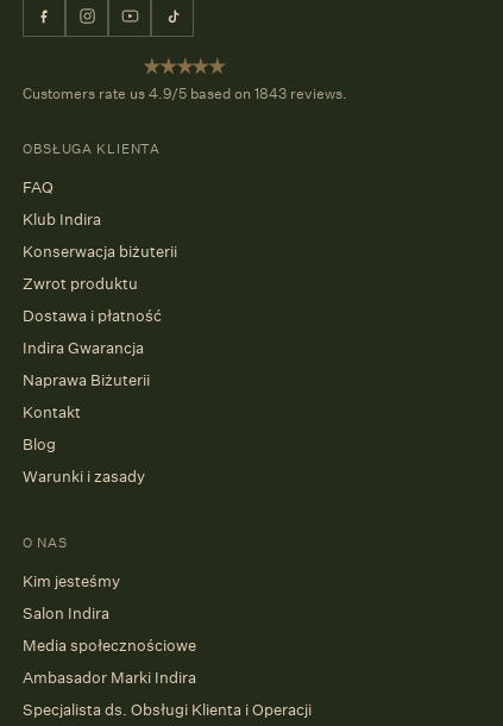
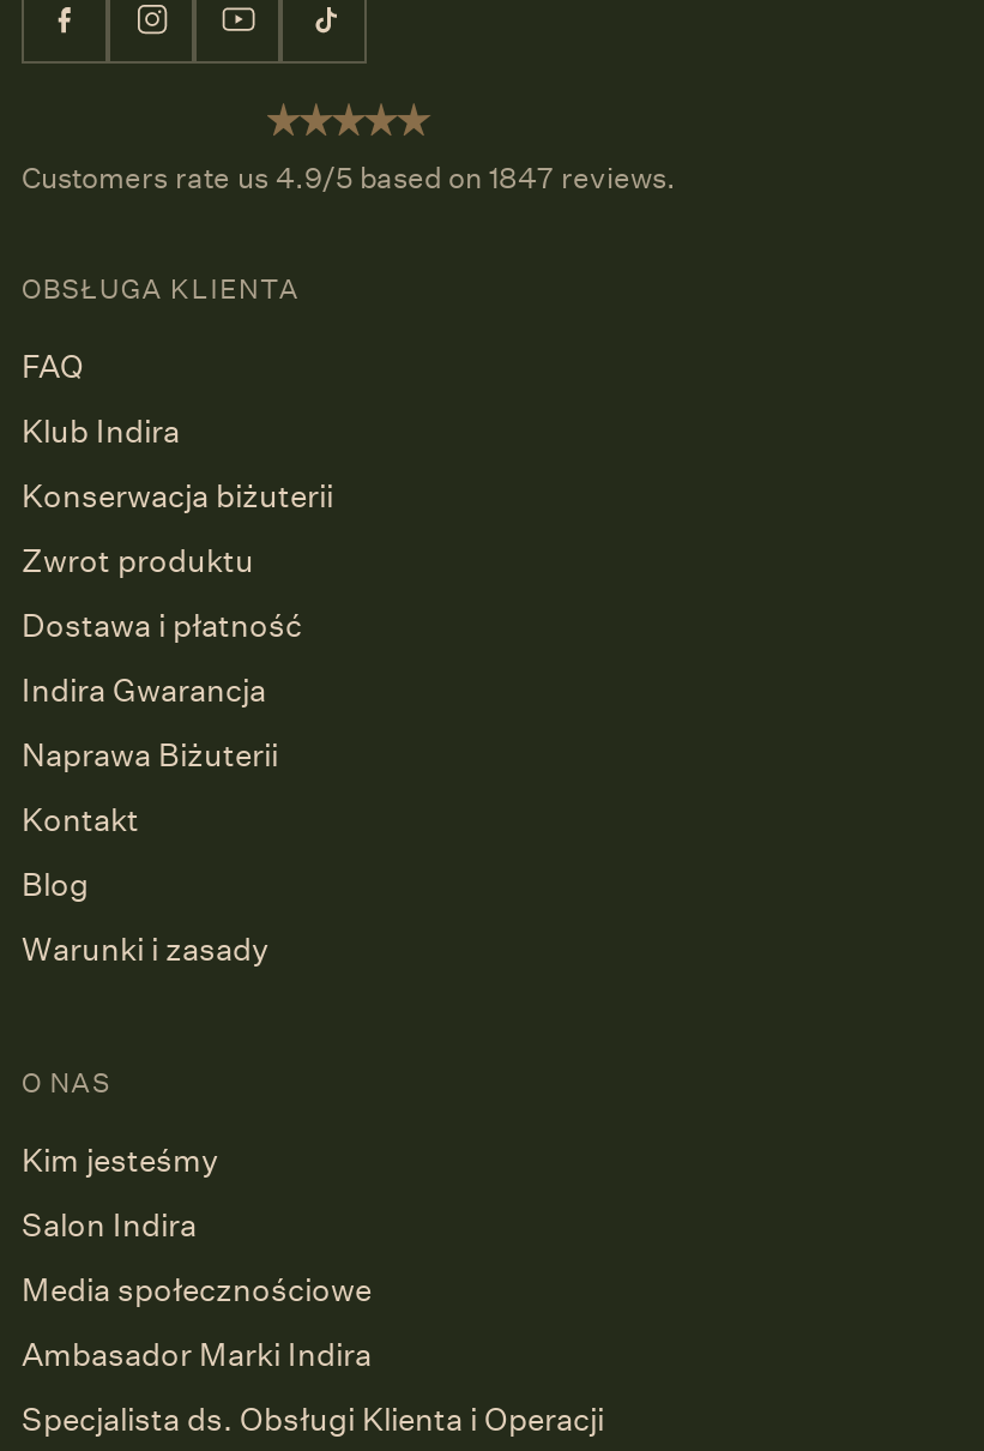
- Customers rate us 4.9/5 based on 1843 reviews.
+ Customers rate us 4.9/5 based on 1847 reviews.
